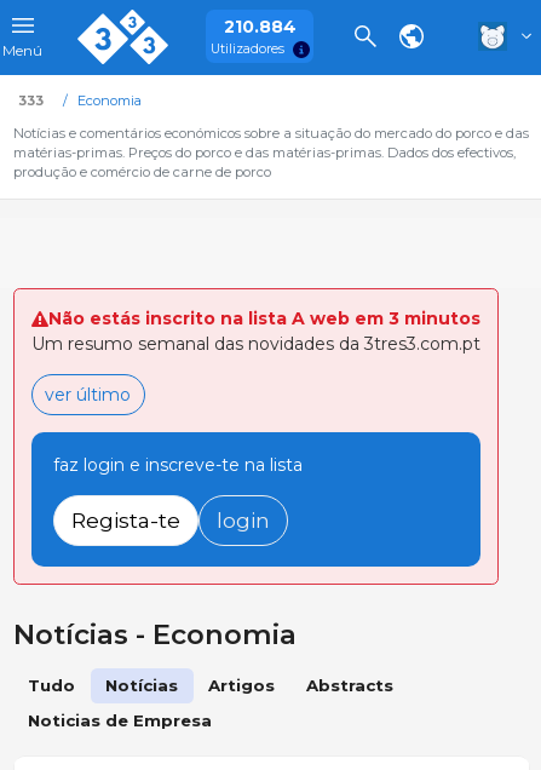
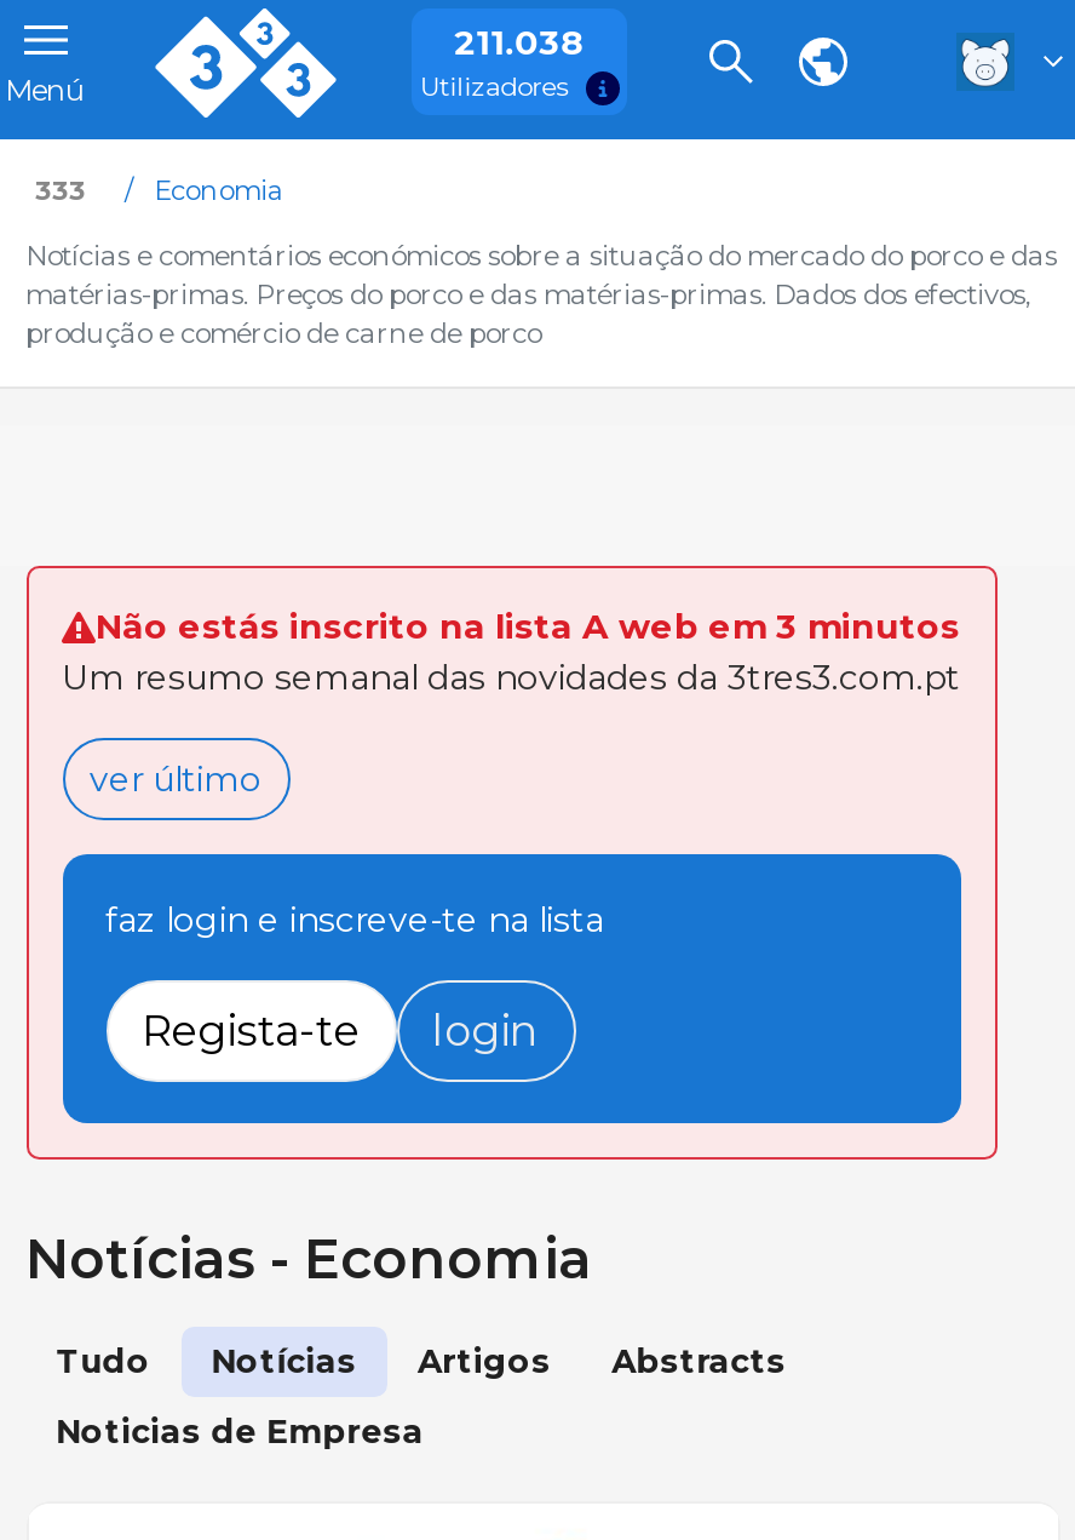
- 210.884
+ 211.038
